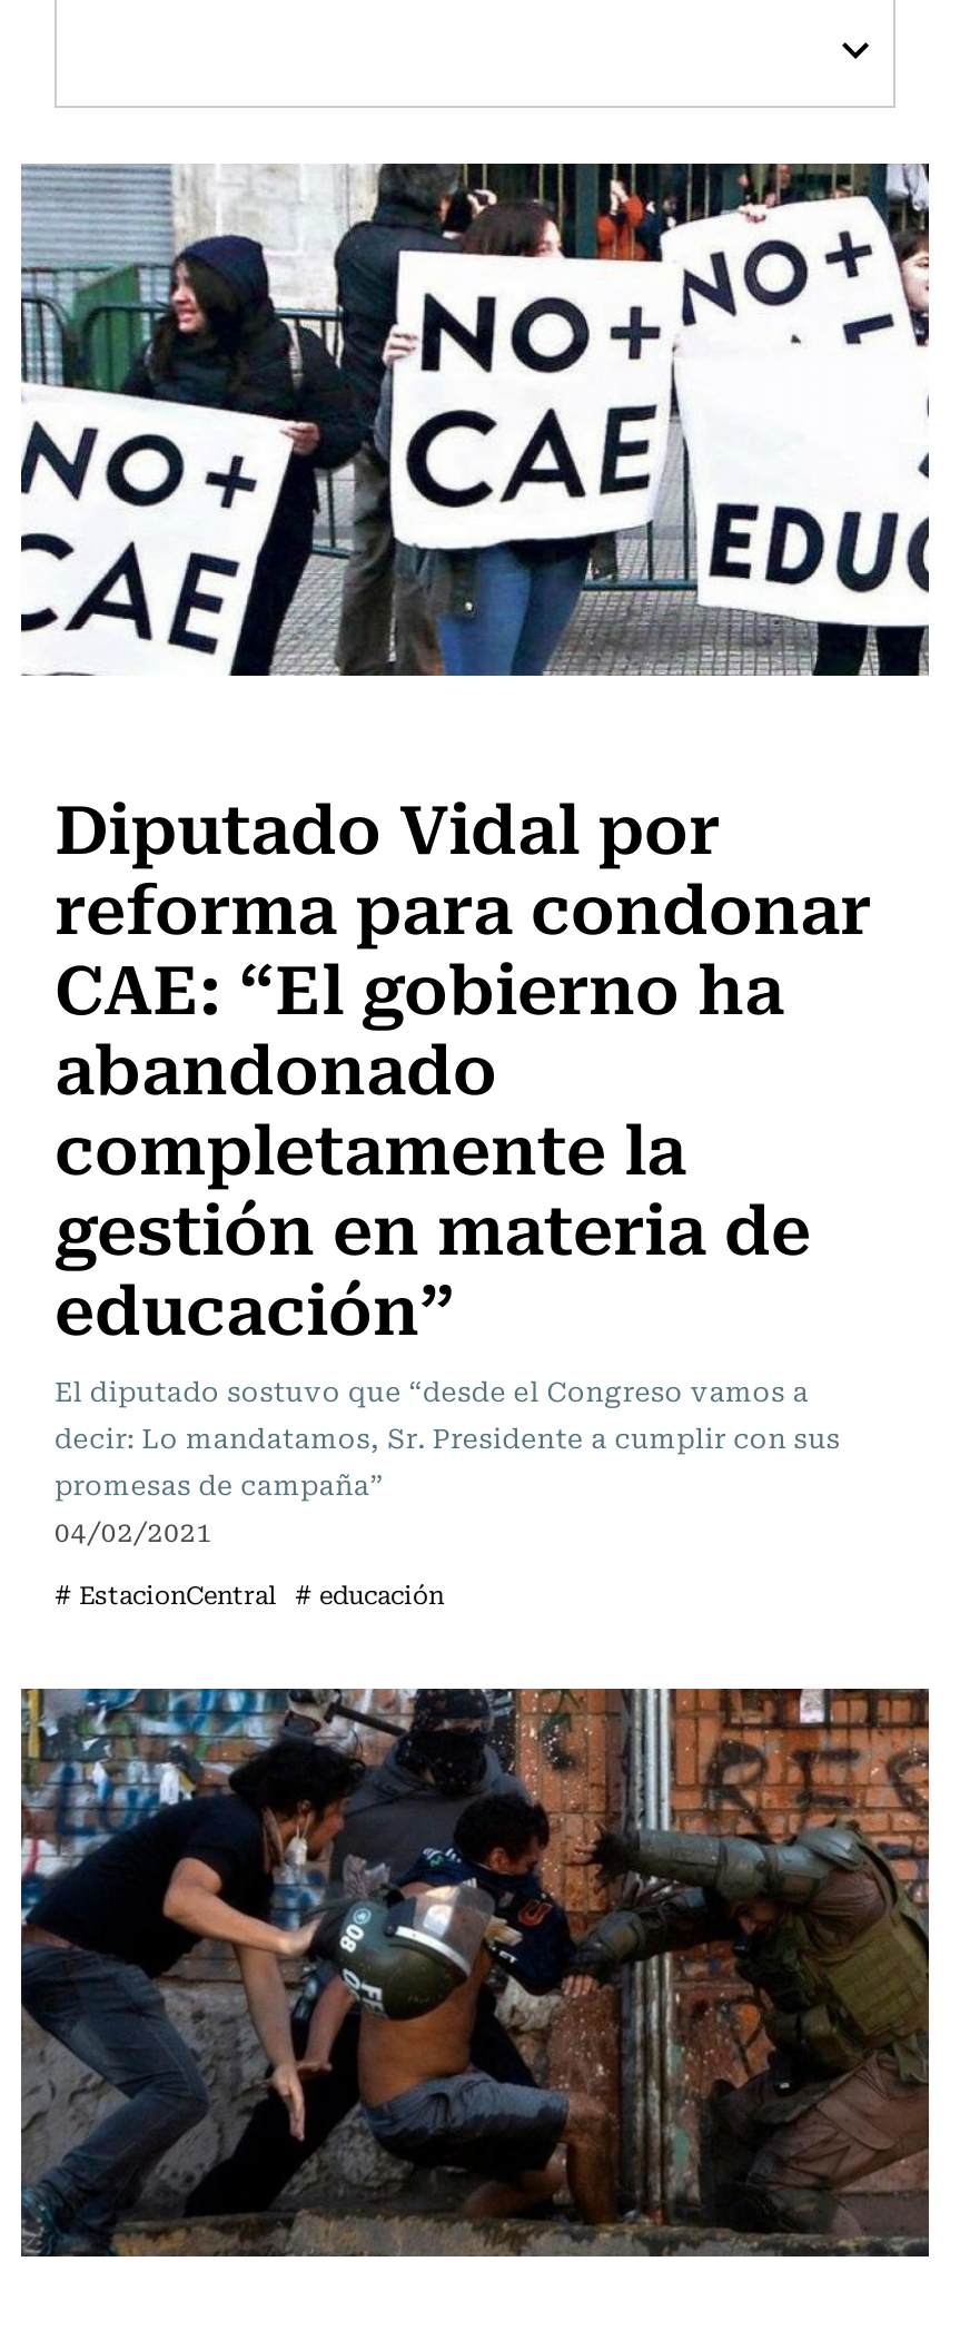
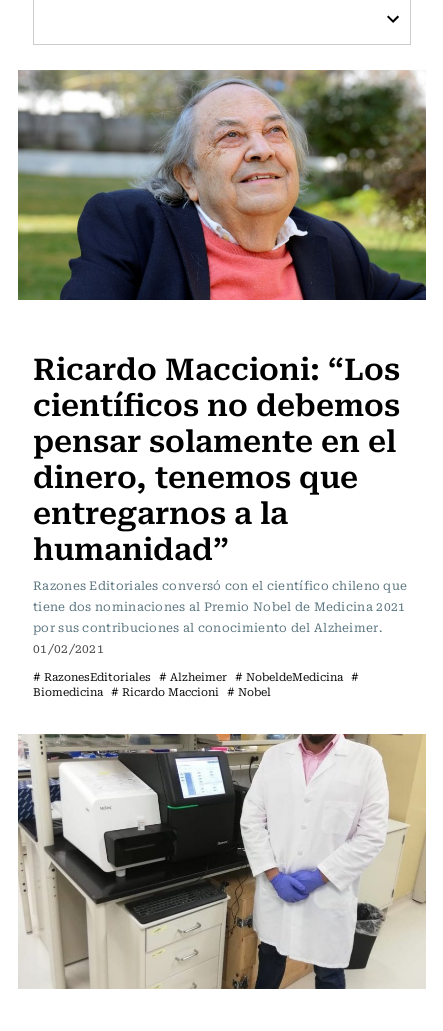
- [image]
+ [image]

- Diputado Vidal por
- reforma para condonar
- CAE: “El gobierno ha
- abandonado
- completamente la
- gestión en materia de
- educación”
- El diputado sostuvo que “desde el Congreso vamos a
- decir: Lo mandatamos, Sr. Presidente a cumplir con sus
- promesas de campaña”
- 04/02/2021
+ Ricardo Maccioni: “Los
+ científicos no debemos
+ pensar solamente en el
+ dinero, tenemos que
+ entregarnos a la
+ humanidad”
+ Razones Editoriales conversó con el científico chileno que
+ tiene dos nominaciones al Premio Nobel de Medicina 2021
+ por sus contribuciones al conocimiento del Alzheimer.
+ 01/02/2021

- # EstacionCentral # educación
+ # RazonesEditoriales # Alzheimer # NobeldeMedicina #
+ Biomedicina # Ricardo Maccioni # Nobel

- [image]
+ [image]
